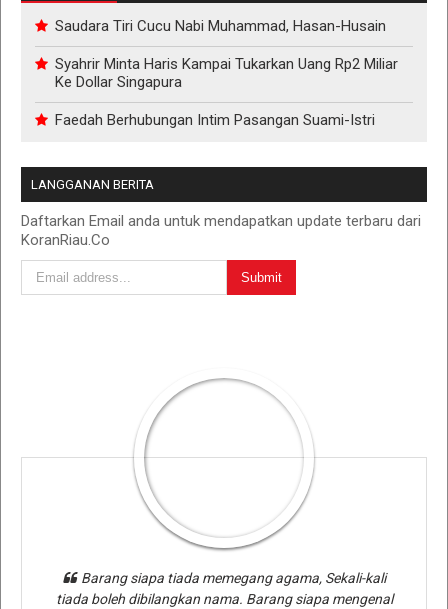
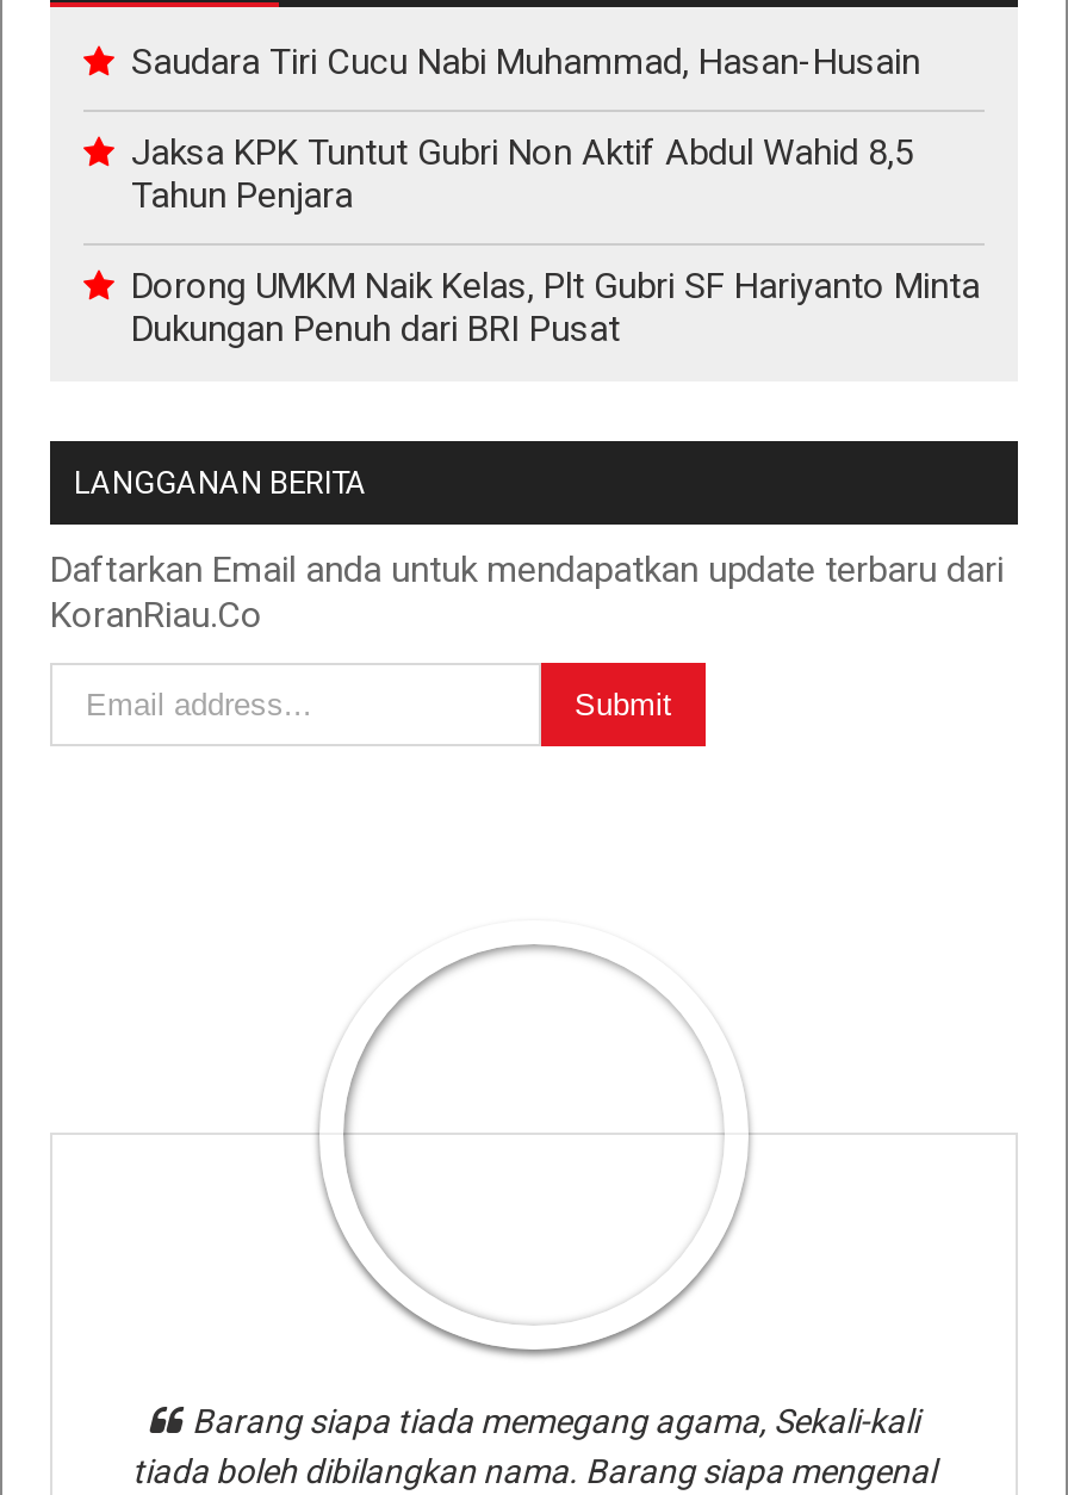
- Syahrir Minta Haris Kampai Tukarkan Uang Rp2 Miliar
- Ke Dollar Singapura
+ Jaksa KPK Tuntut Gubri Non Aktif Abdul Wahid 8,5
+ Tahun Penjara

- Faedah Berhubungan Intim Pasangan Suami-Istri
+ Dorong UMKM Naik Kelas, Plt Gubri SF Hariyanto Minta
+ Dukungan Penuh dari BRI Pusat
